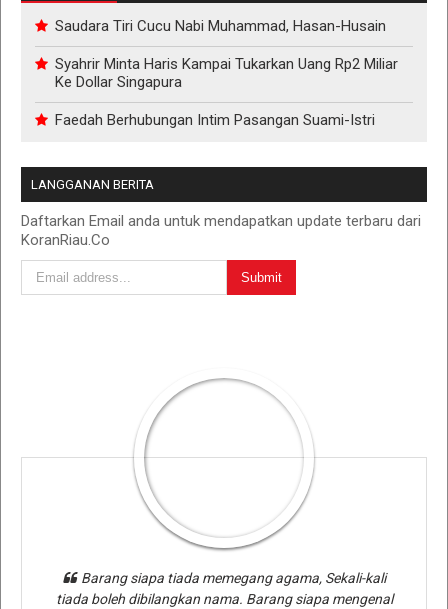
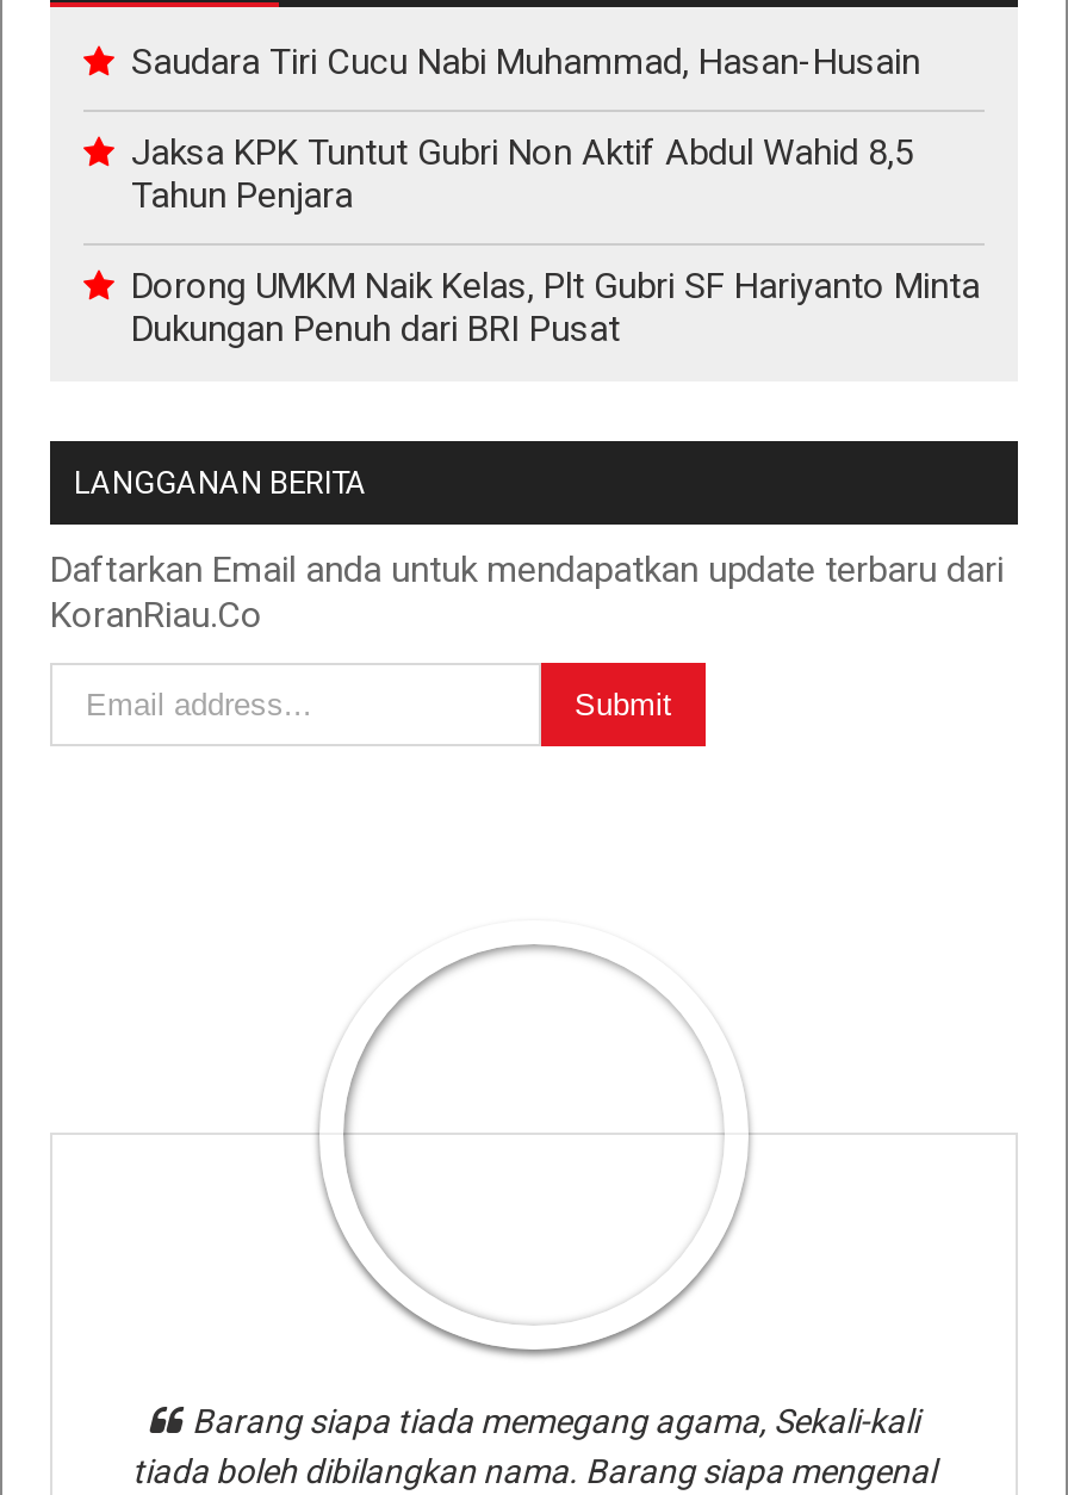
- Syahrir Minta Haris Kampai Tukarkan Uang Rp2 Miliar
- Ke Dollar Singapura
+ Jaksa KPK Tuntut Gubri Non Aktif Abdul Wahid 8,5
+ Tahun Penjara

- Faedah Berhubungan Intim Pasangan Suami-Istri
+ Dorong UMKM Naik Kelas, Plt Gubri SF Hariyanto Minta
+ Dukungan Penuh dari BRI Pusat
